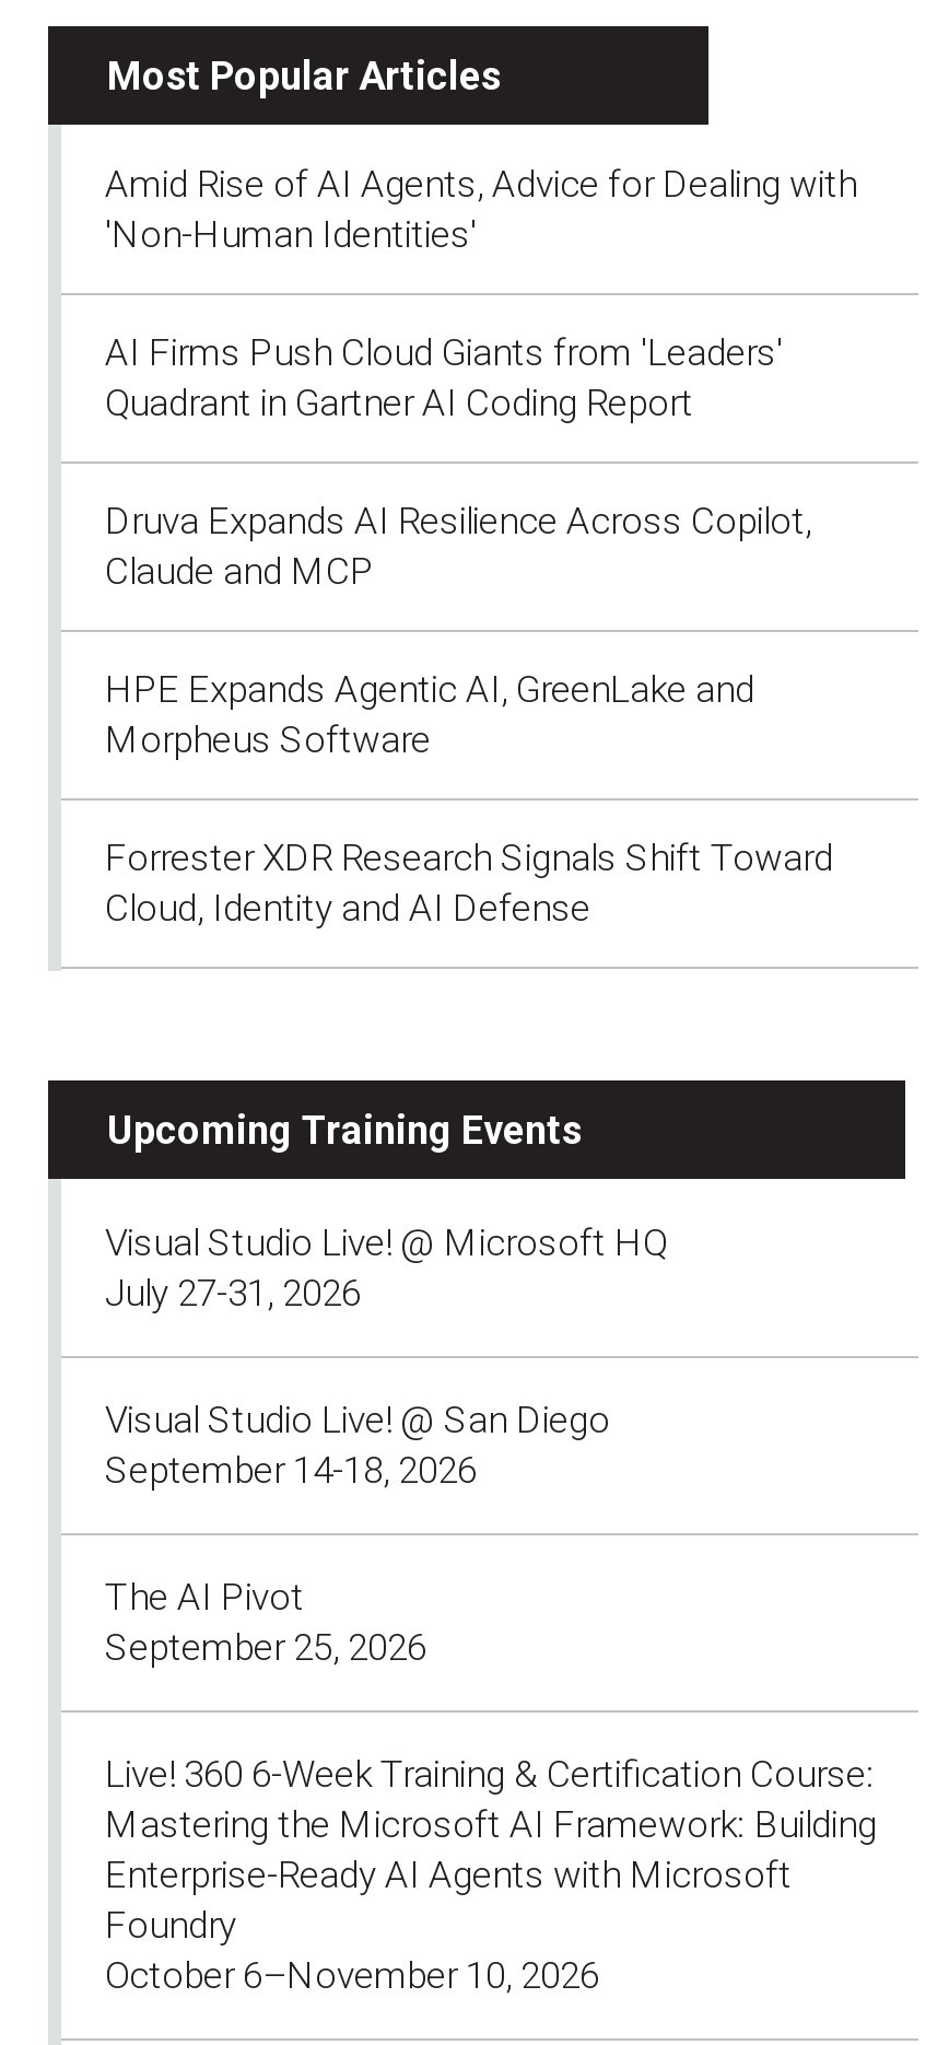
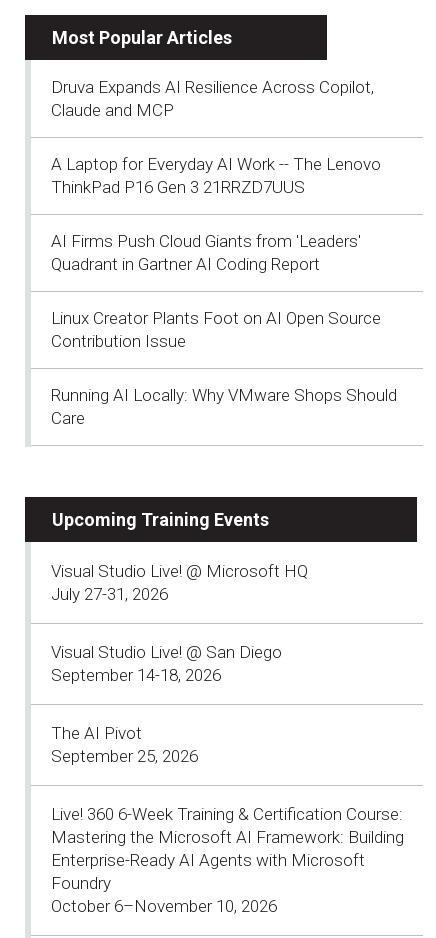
- Amid Rise of AI Agents, Advice for Dealing with
- 'Non-Human Identities'

moved down: AI Firms Push Cloud Giants from 'Leaders' | Quadrant in Gartner AI Coding Report

moved up: Druva Expands AI Resilience Across Copilot, | Claude and MCP

- HPE Expands Agentic AI, GreenLake and
- Morpheus Software
- Forrester XDR Research Signals Shift Toward
- Cloud, Identity and AI Defense
+ A Laptop for Everyday AI Work -- The Lenovo
+ ThinkPad P16 Gen 3 21RRZD7UUS
+ Linux Creator Plants Foot on AI Open Source
+ Contribution Issue
+ Running AI Locally: Why VMware Shops Should
+ Care
